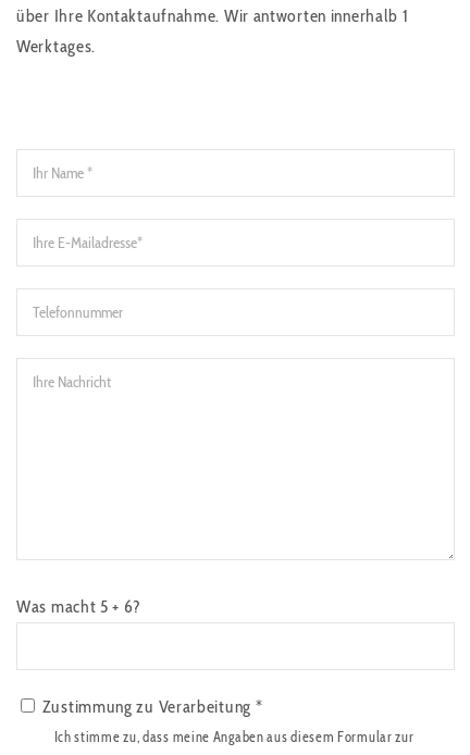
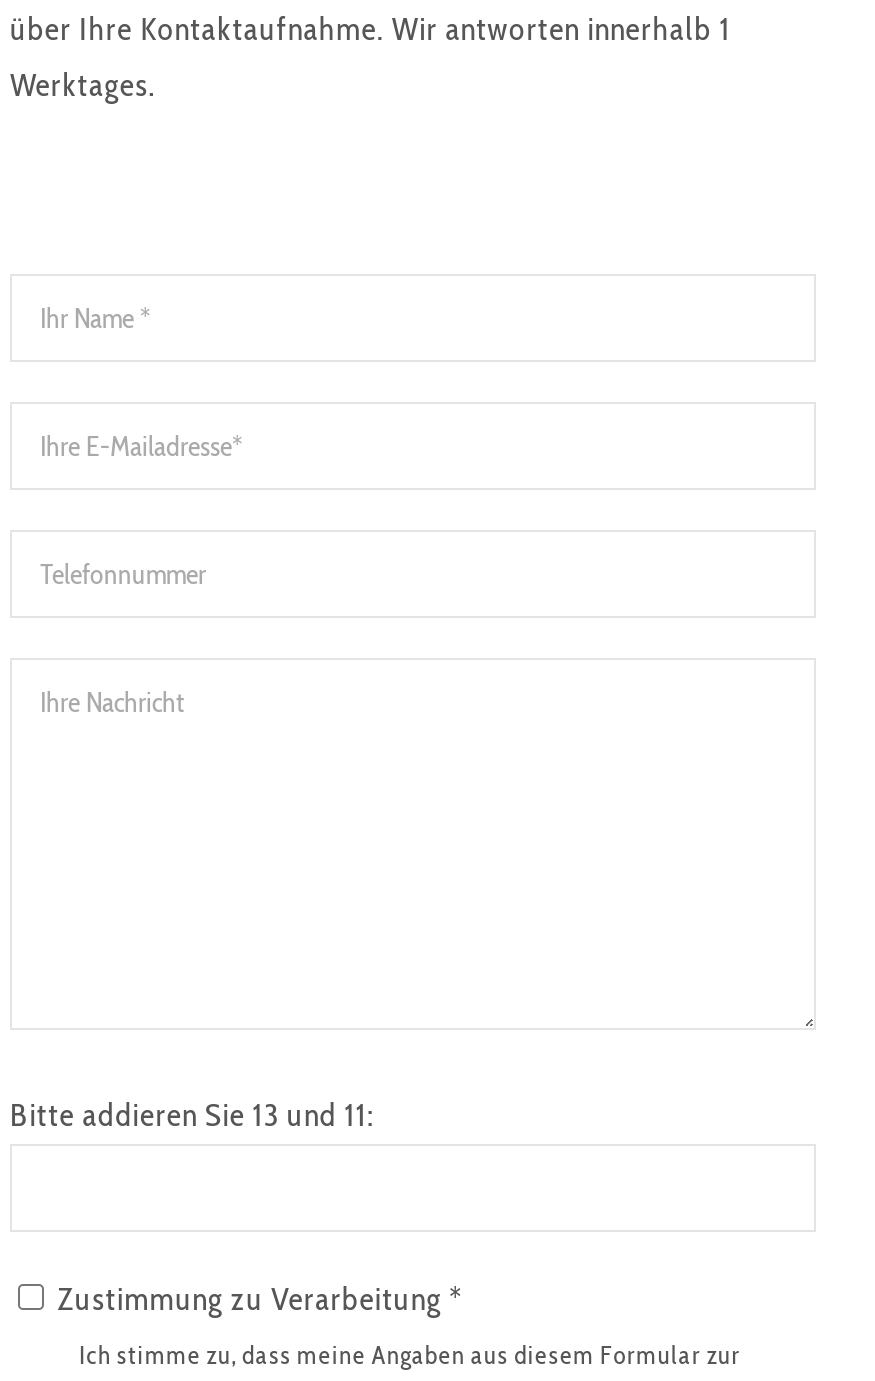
- Was macht 5 + 6?
+ Bitte addieren Sie 13 und 11:
